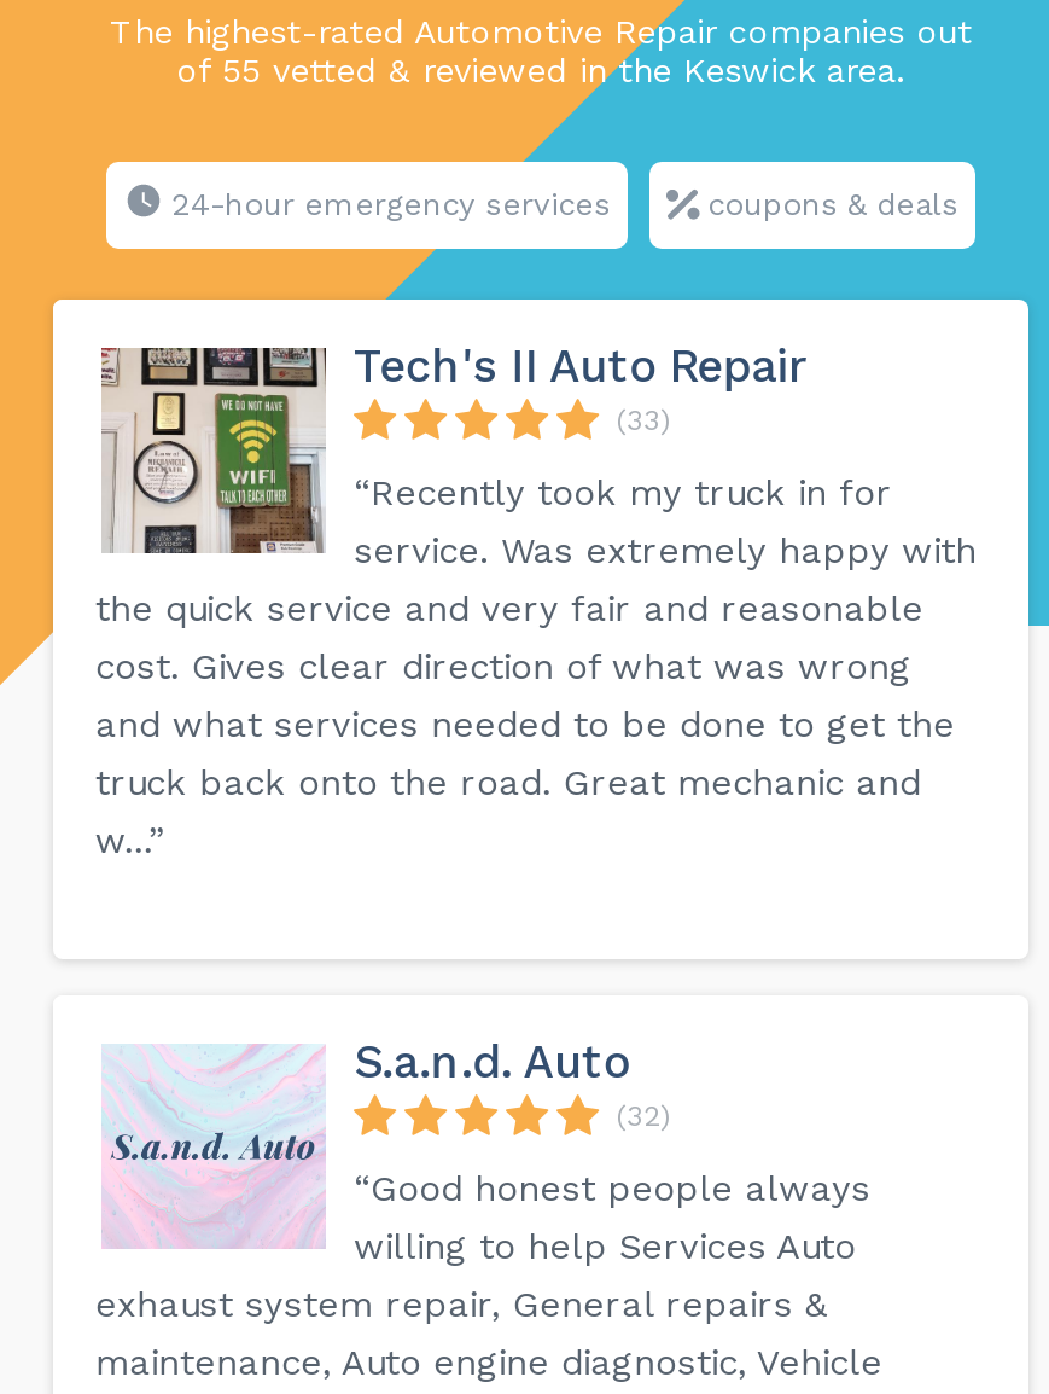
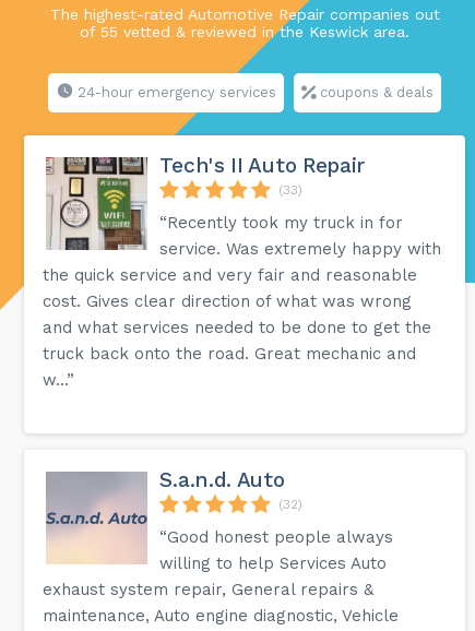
- [image]
+ [image]
